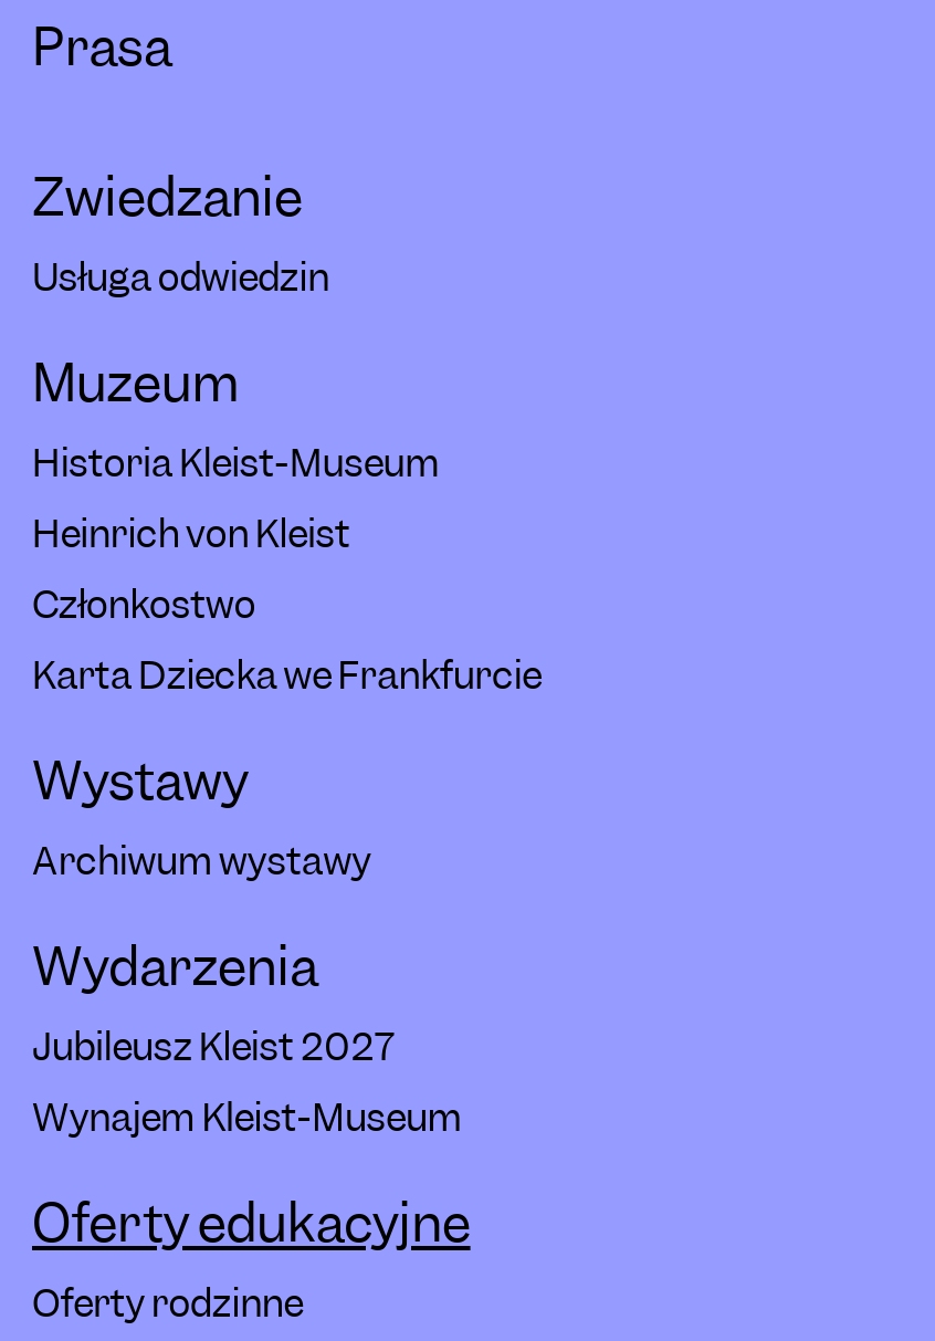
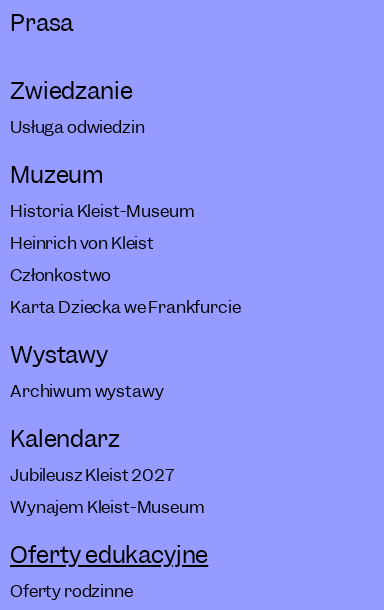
- Wydarzenia
+ Kalendarz
